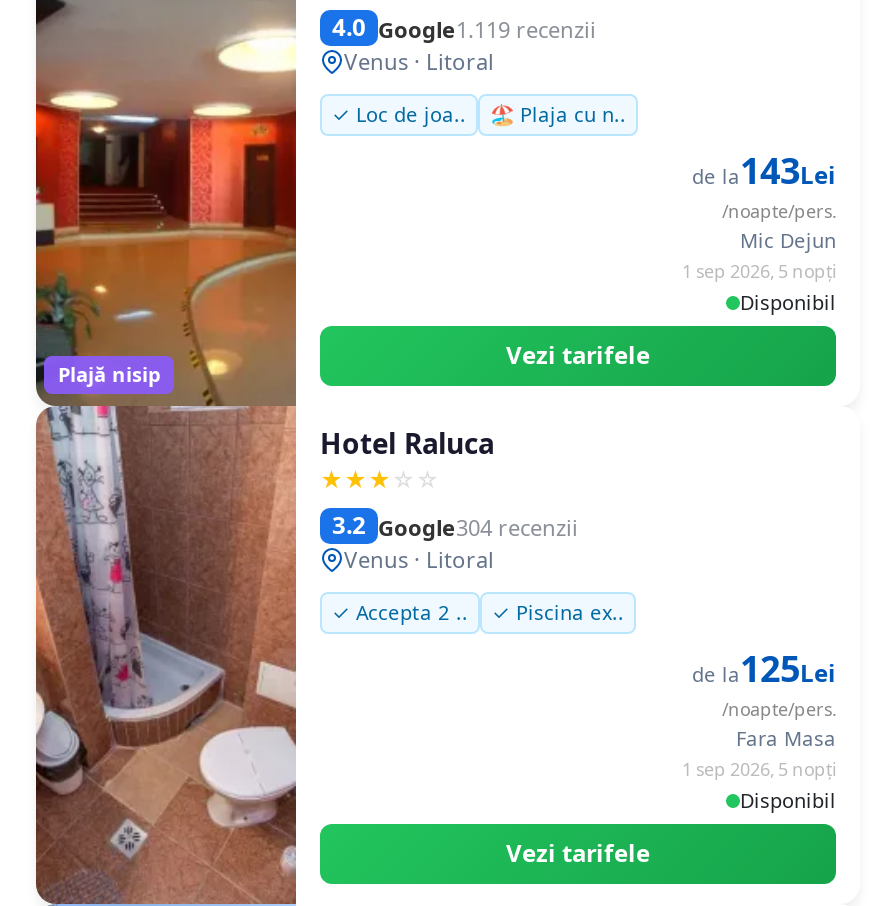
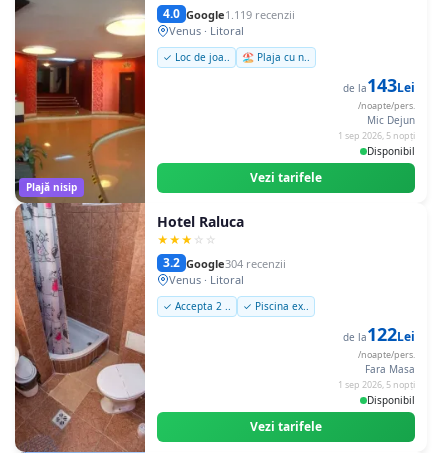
- de la125Lei
+ de la122Lei
